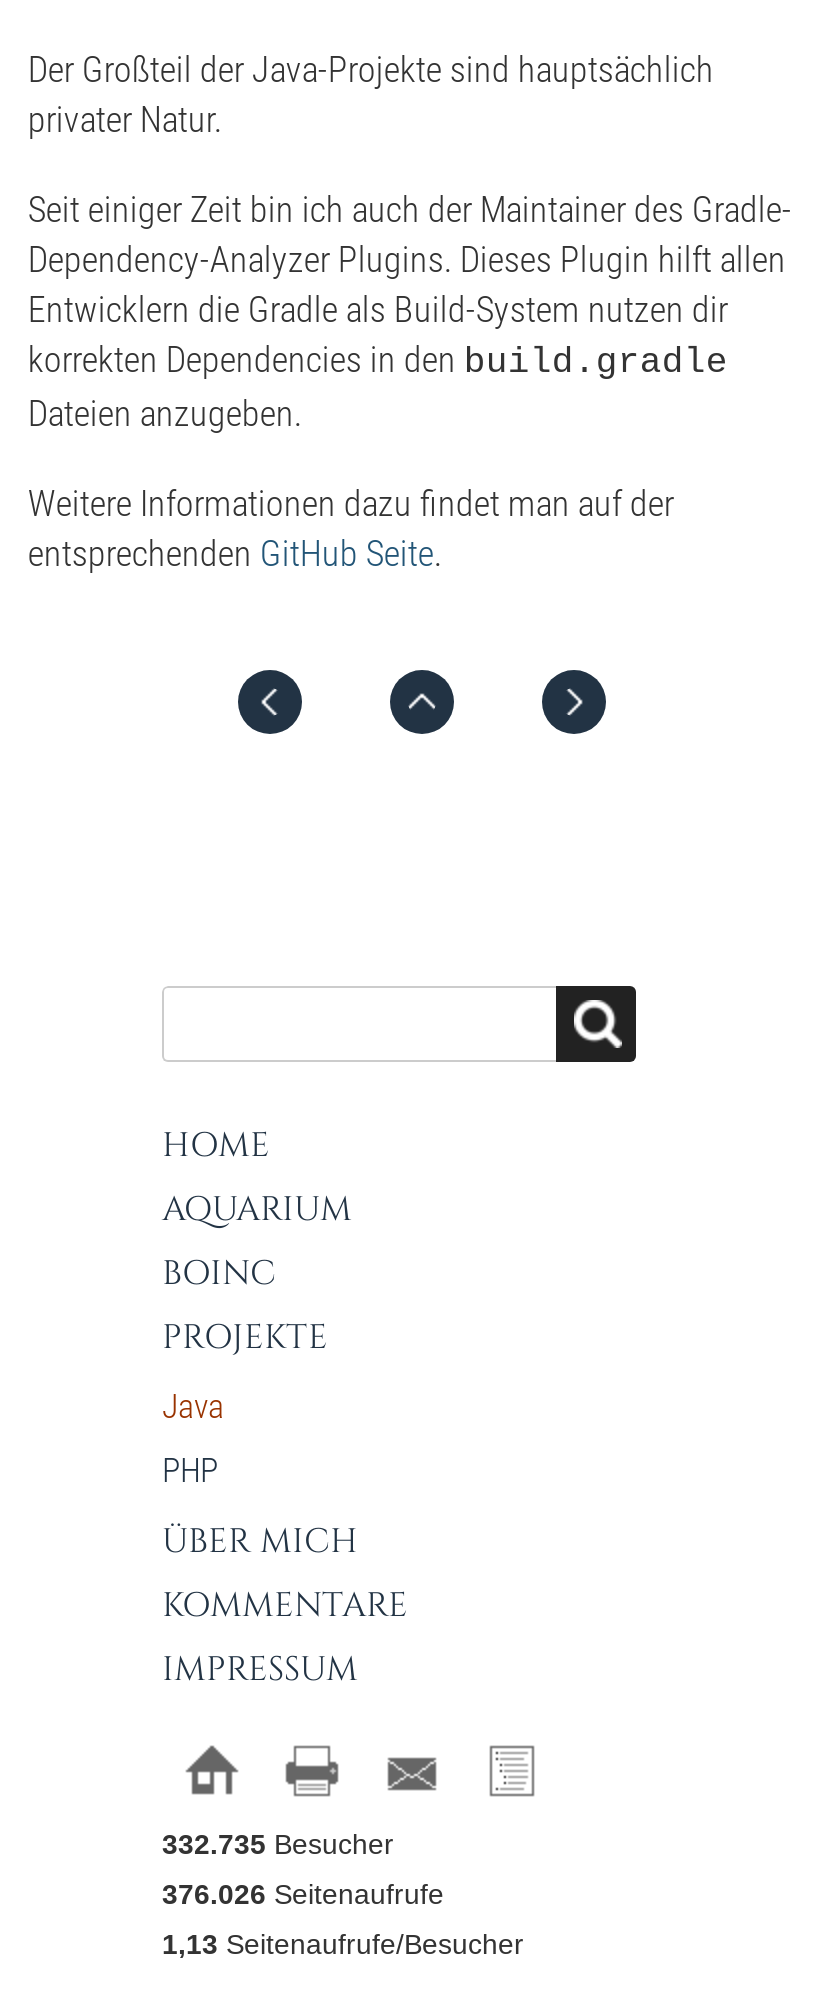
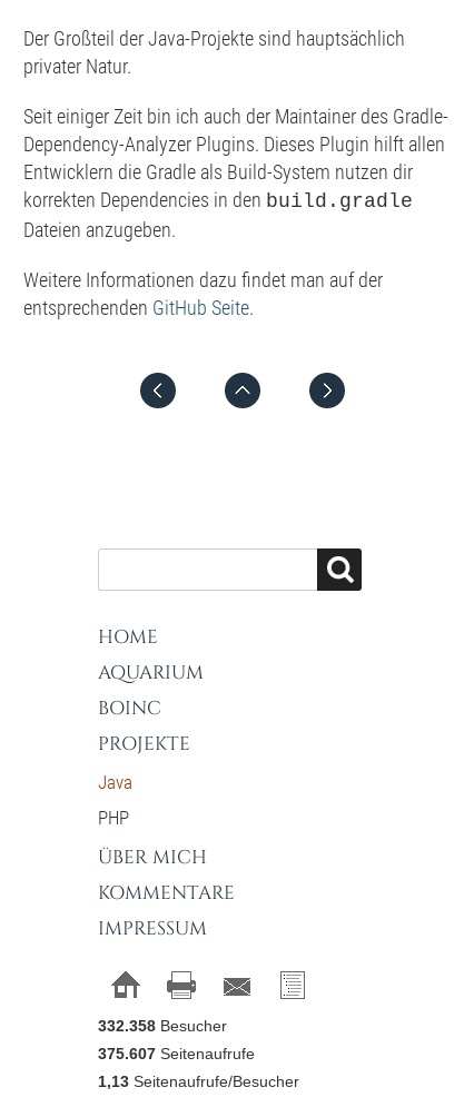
- 332.735 Besucher
+ 332.358 Besucher

- 376.026 Seitenaufrufe
+ 375.607 Seitenaufrufe
